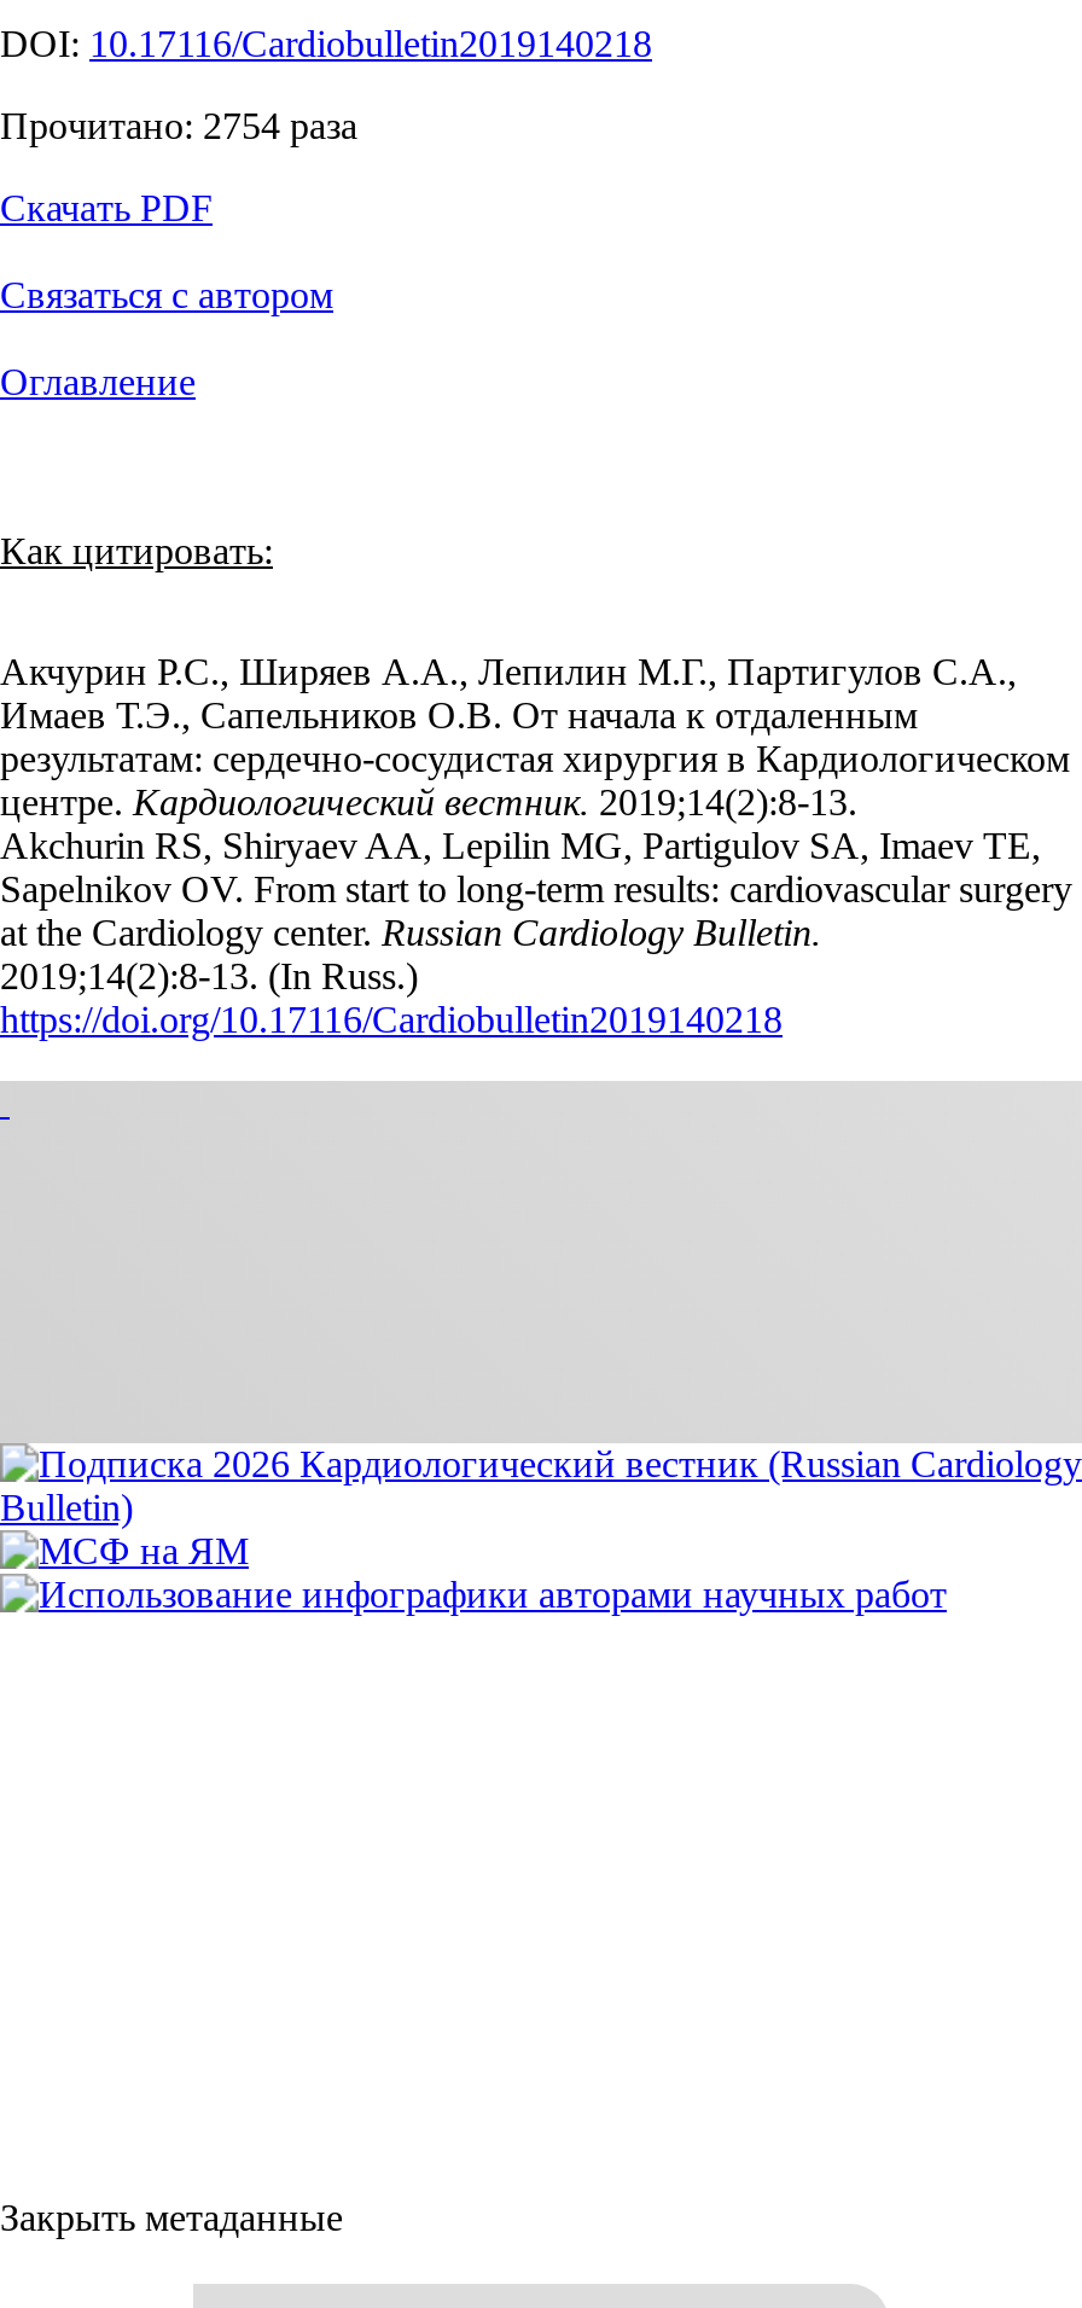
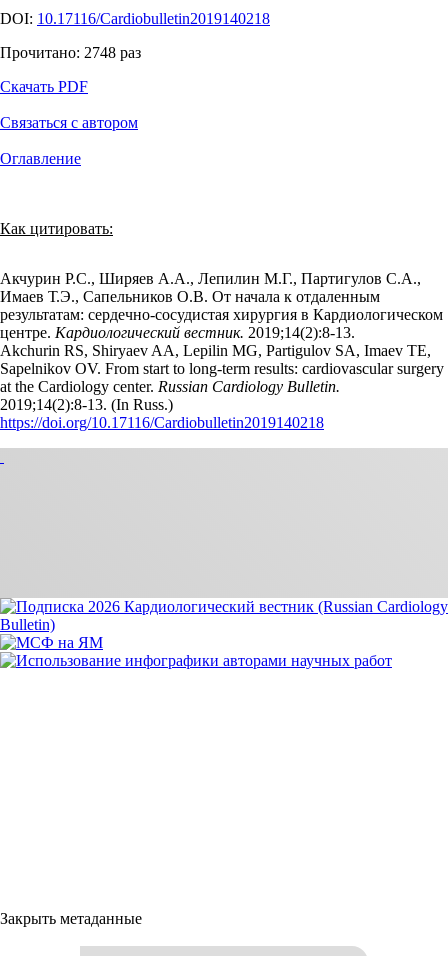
- Прочитано: 2754 раза
+ Прочитано: 2748 раз
